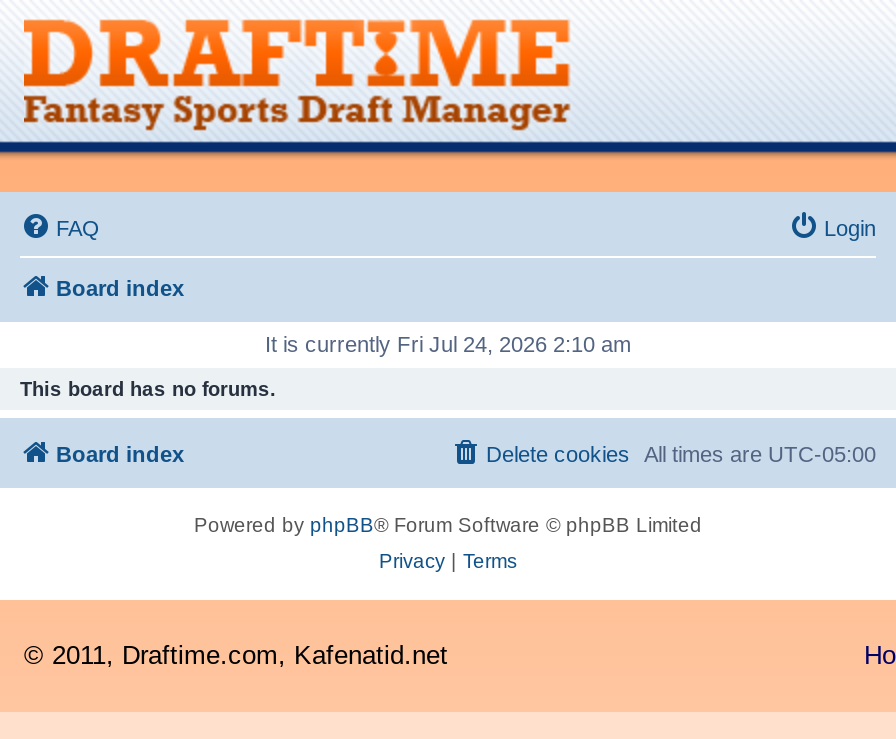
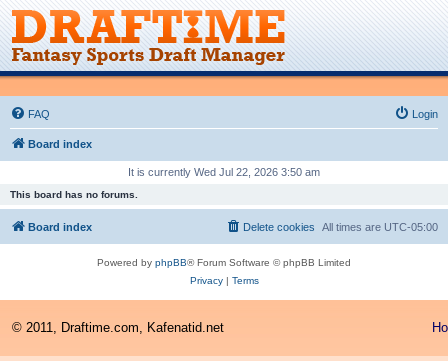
- It is currently Fri Jul 24, 2026 2:10 am
+ It is currently Wed Jul 22, 2026 3:50 am
